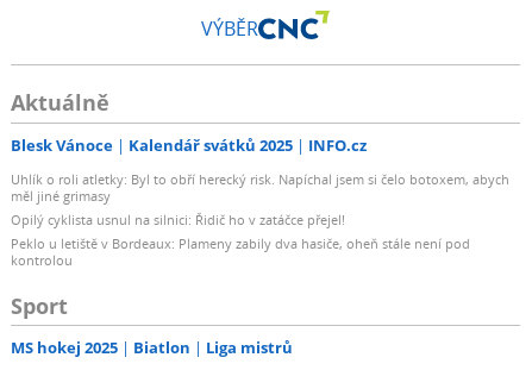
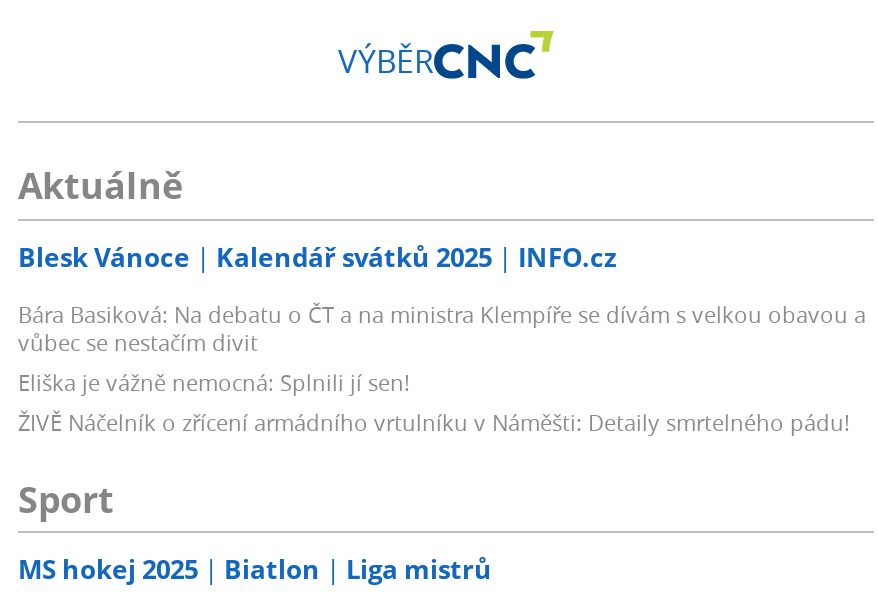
- Uhlík o roli atletky: Byl to obří herecký risk. Napíchal jsem si čelo botoxem, abych
- měl jiné grimasy
- Opilý cyklista usnul na silnici: Řidič ho v zatáčce přejel!
- Peklo u letiště v Bordeaux: Plameny zabily dva hasiče, oheň stále není pod
- kontrolou
+ Bára Basiková: Na debatu o ČT a na ministra Klempíře se dívám s velkou obavou a
+ vůbec se nestačím divit
+ Eliška je vážně nemocná: Splnili jí sen!
+ ŽIVĚ Náčelník o zřícení armádního vrtulníku v Náměšti: Detaily smrtelného pádu!
